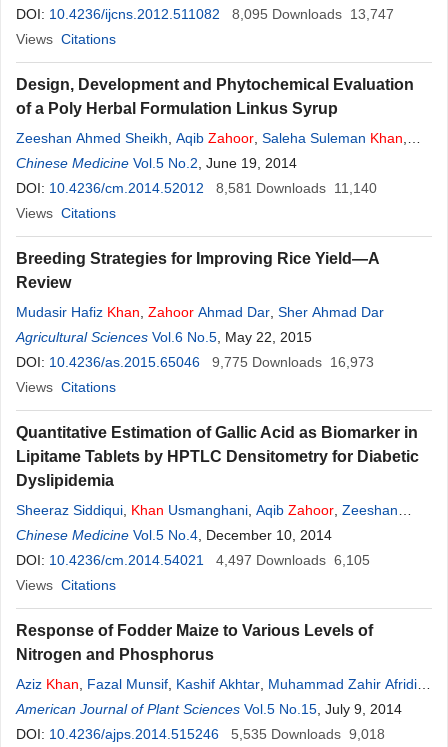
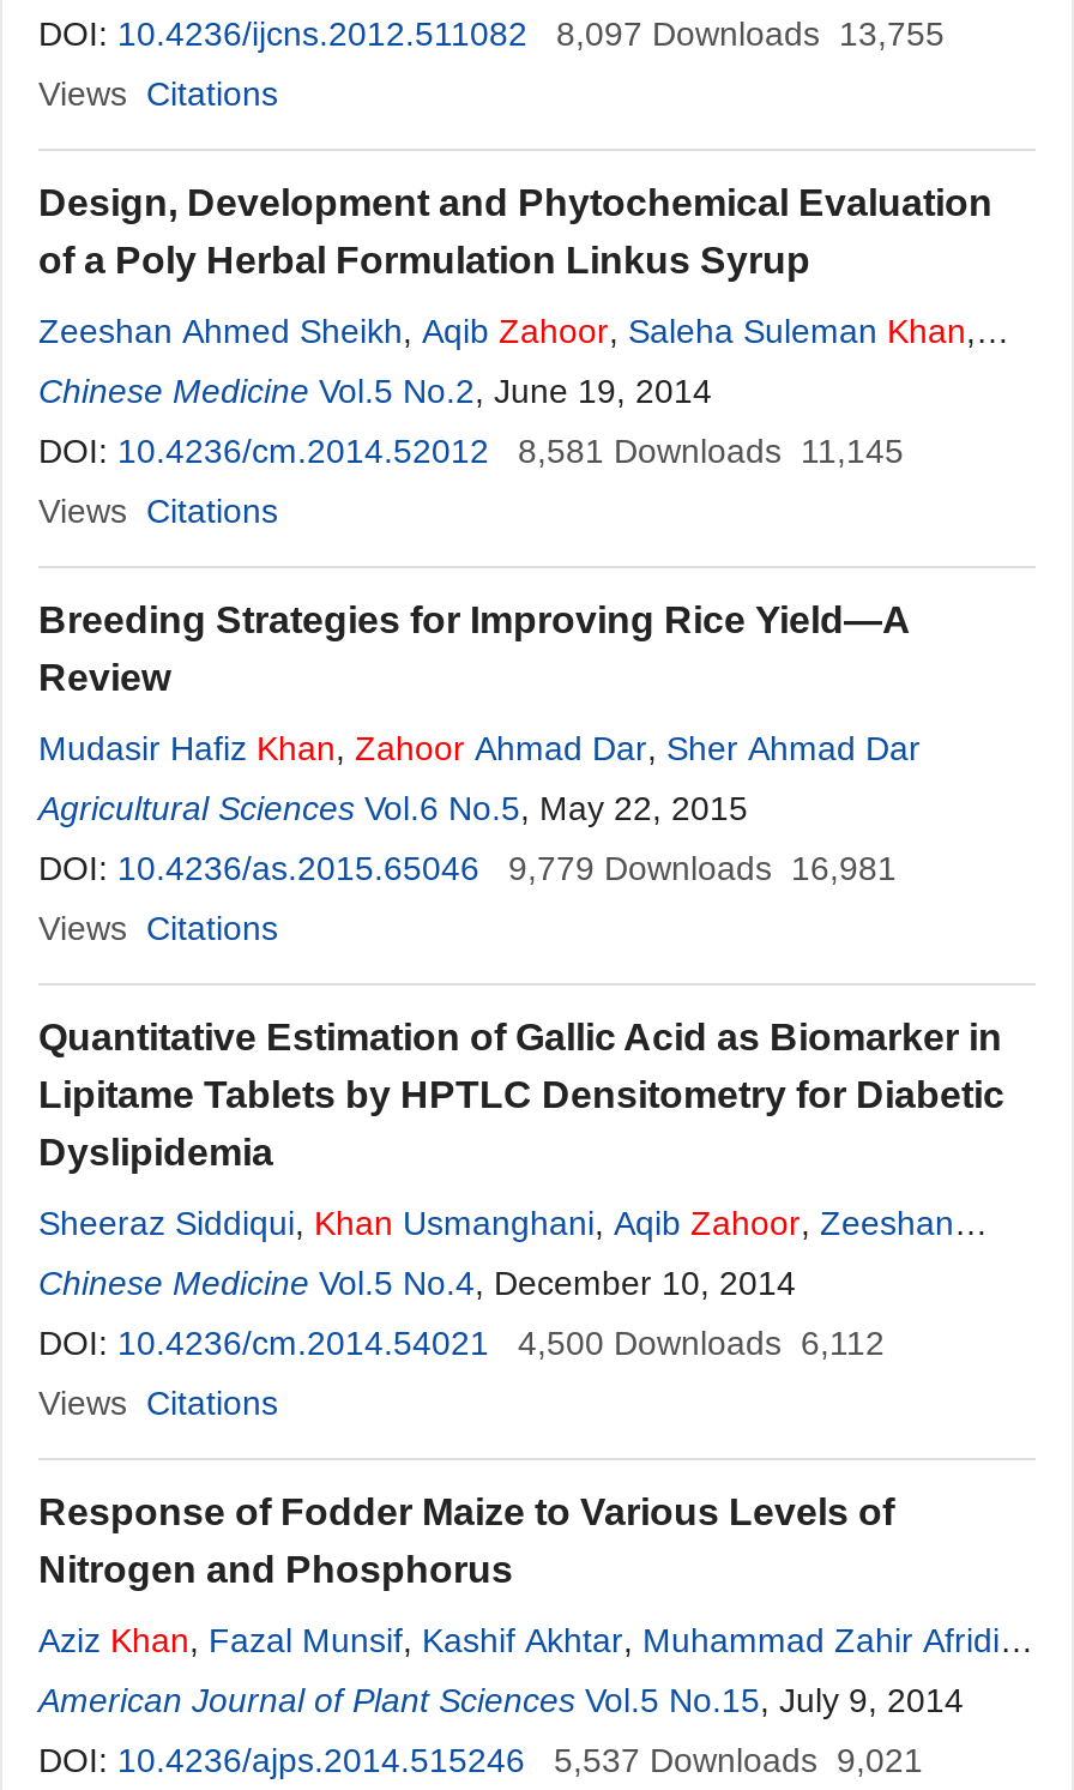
- DOI: 10.4236/ijcns.2012.511082 8,095 Downloads 13,747
+ DOI: 10.4236/ijcns.2012.511082 8,097 Downloads 13,755

- DOI: 10.4236/cm.2014.52012 8,581 Downloads 11,140
+ DOI: 10.4236/cm.2014.52012 8,581 Downloads 11,145

- DOI: 10.4236/as.2015.65046 9,775 Downloads 16,973
+ DOI: 10.4236/as.2015.65046 9,779 Downloads 16,981

- DOI: 10.4236/cm.2014.54021 4,497 Downloads 6,105
+ DOI: 10.4236/cm.2014.54021 4,500 Downloads 6,112

- 5,535 Downloads 9,018
+ 5,537 Downloads 9,021
